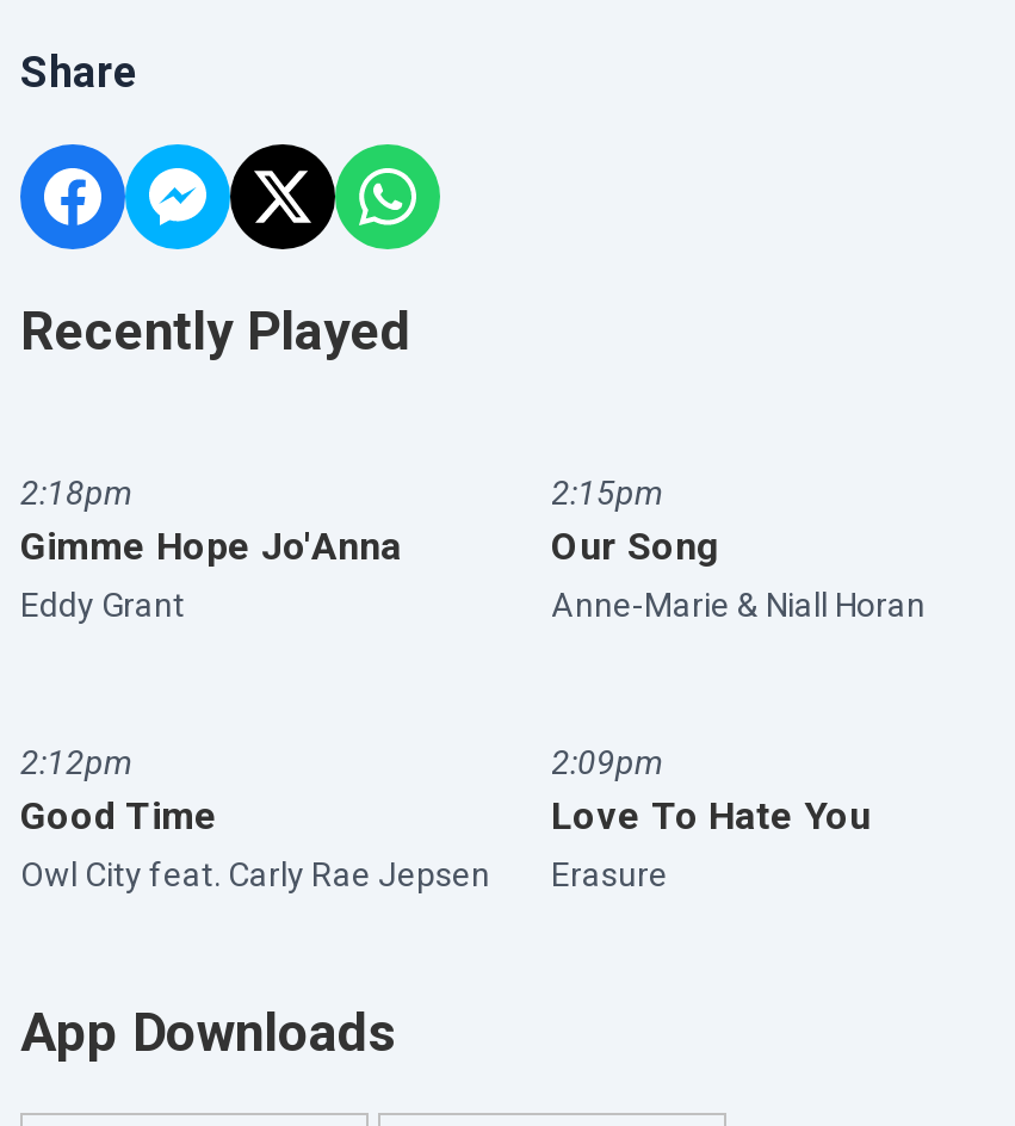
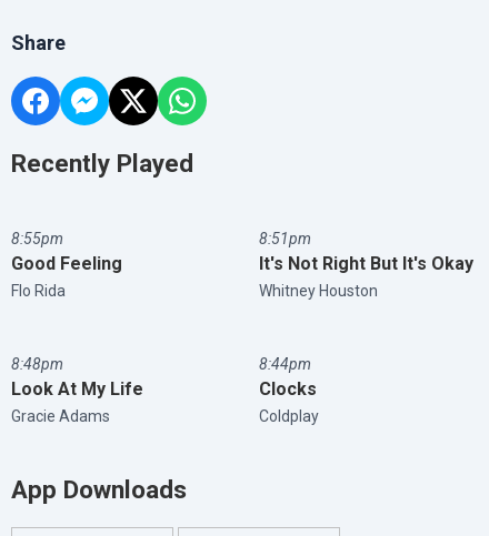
- 2:18pm
- Gimme Hope Jo'Anna
- Eddy Grant
+ 8:55pm
+ Good Feeling
+ Flo Rida

- 2:15pm
- Our Song
- Anne-Marie & Niall Horan
+ 8:51pm
+ It's Not Right But It's Okay
+ Whitney Houston

- 2:12pm
- Good Time
- Owl City feat. Carly Rae Jepsen
+ 8:48pm
+ Look At My Life
+ Gracie Adams

- 2:09pm
- Love To Hate You
- Erasure
+ 8:44pm
+ Clocks
+ Coldplay
